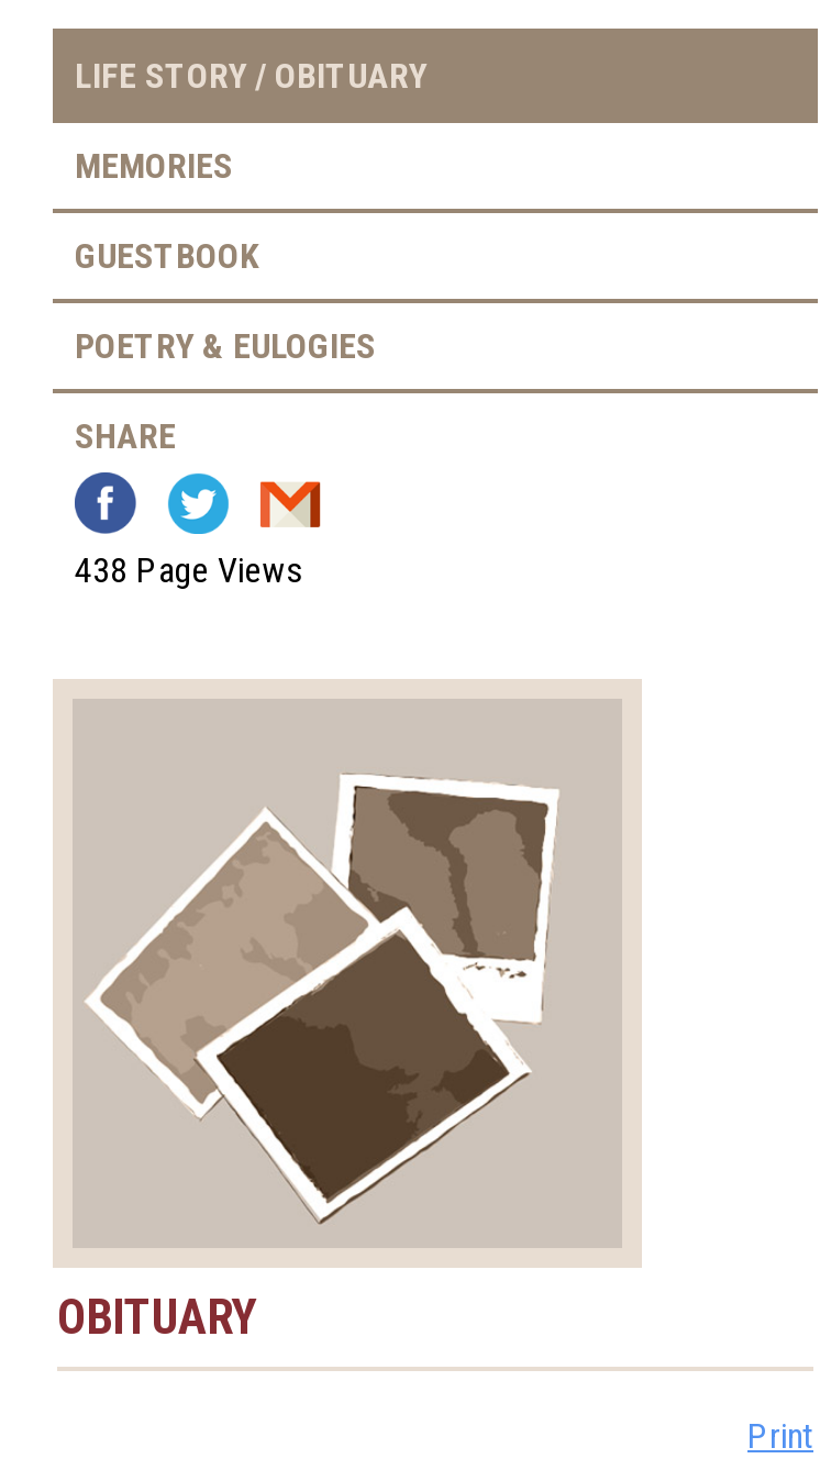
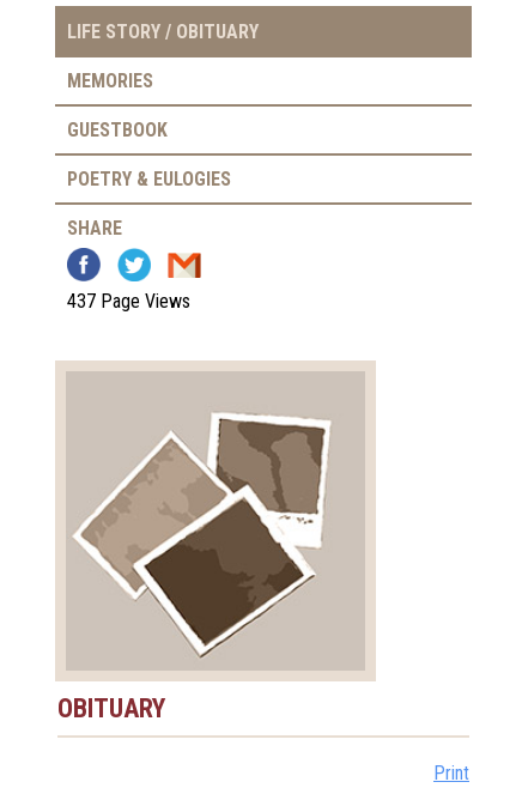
- 438 Page Views
+ 437 Page Views
